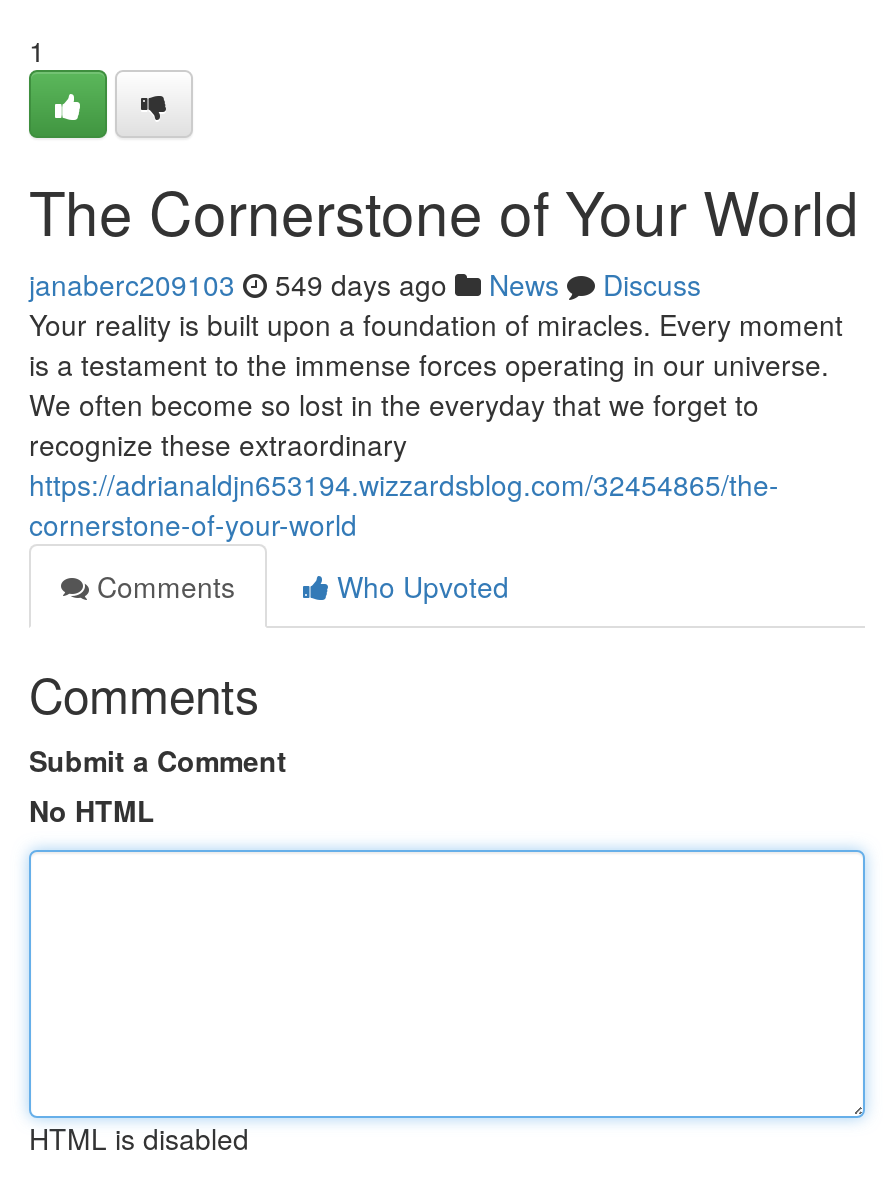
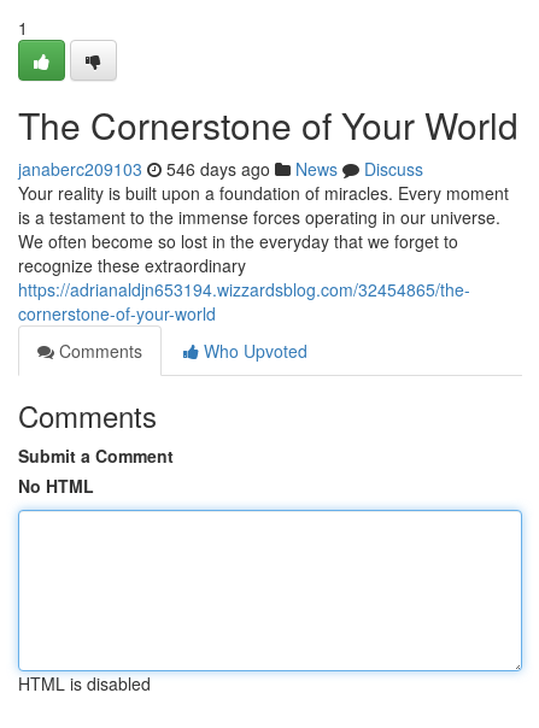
- janaberc209103 549 days ago News Discuss
+ janaberc209103 546 days ago News Discuss
